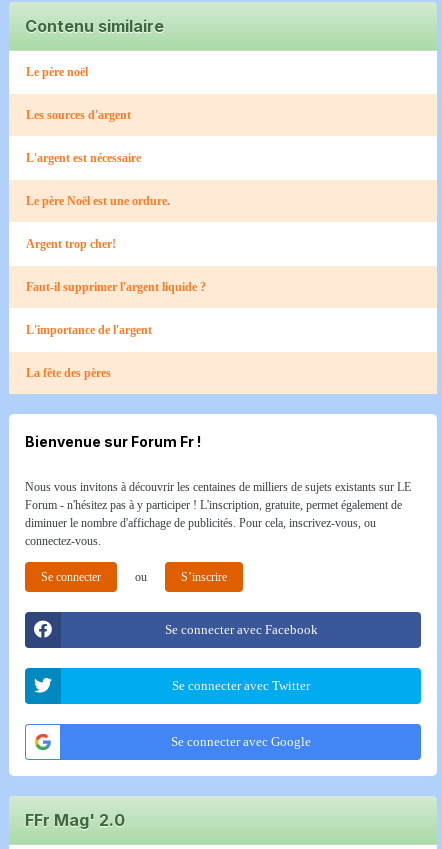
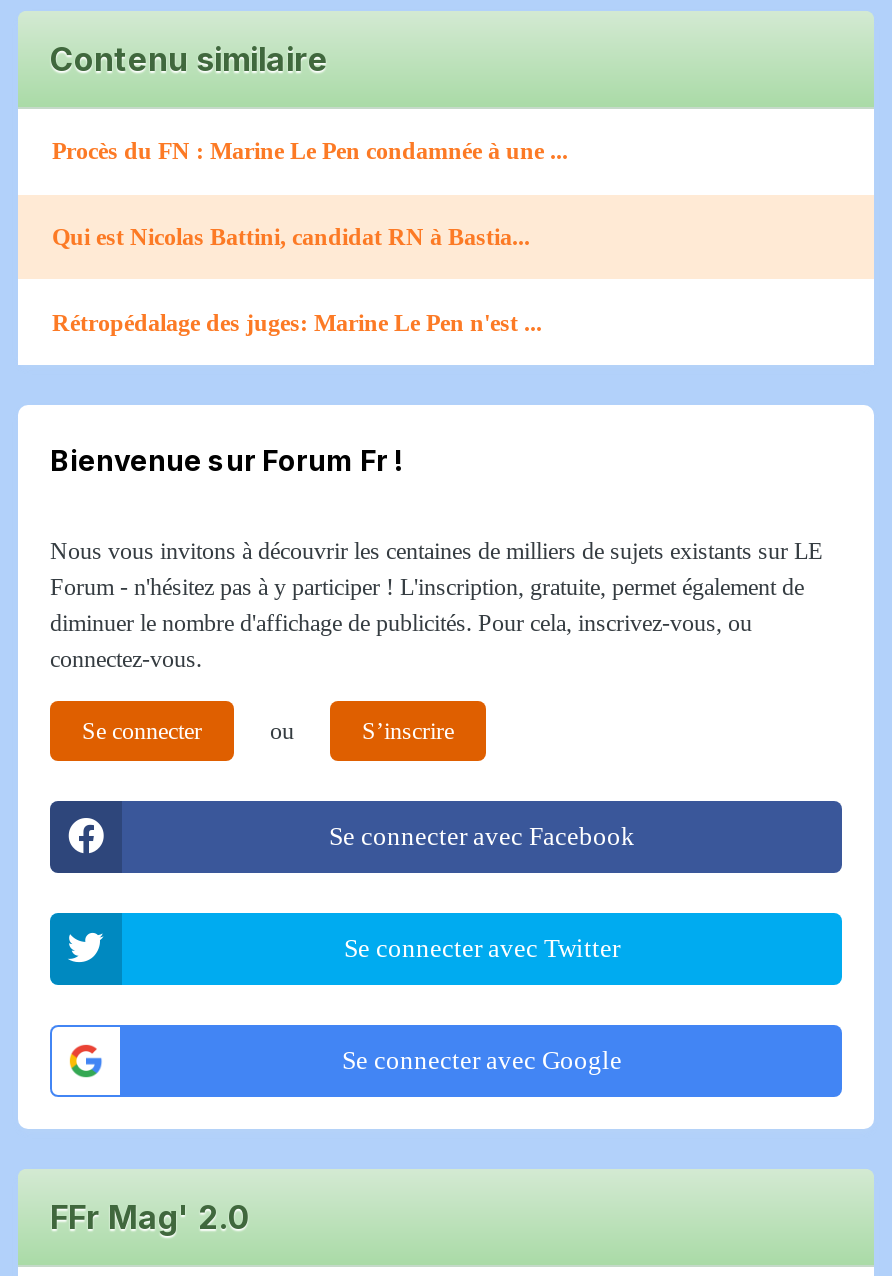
- Le père noël
- Les sources d'argent
- L'argent est nécessaire
- Le père Noël est une ordure.
- Argent trop cher!
- Faut-il supprimer l'argent liquide ?
- L'importance de l'argent
- La fête des pères
+ Procès du FN : Marine Le Pen condamnée à une ...
+ Qui est Nicolas Battini, candidat RN à Bastia...
+ Rétropédalage des juges: Marine Le Pen n'est ...
